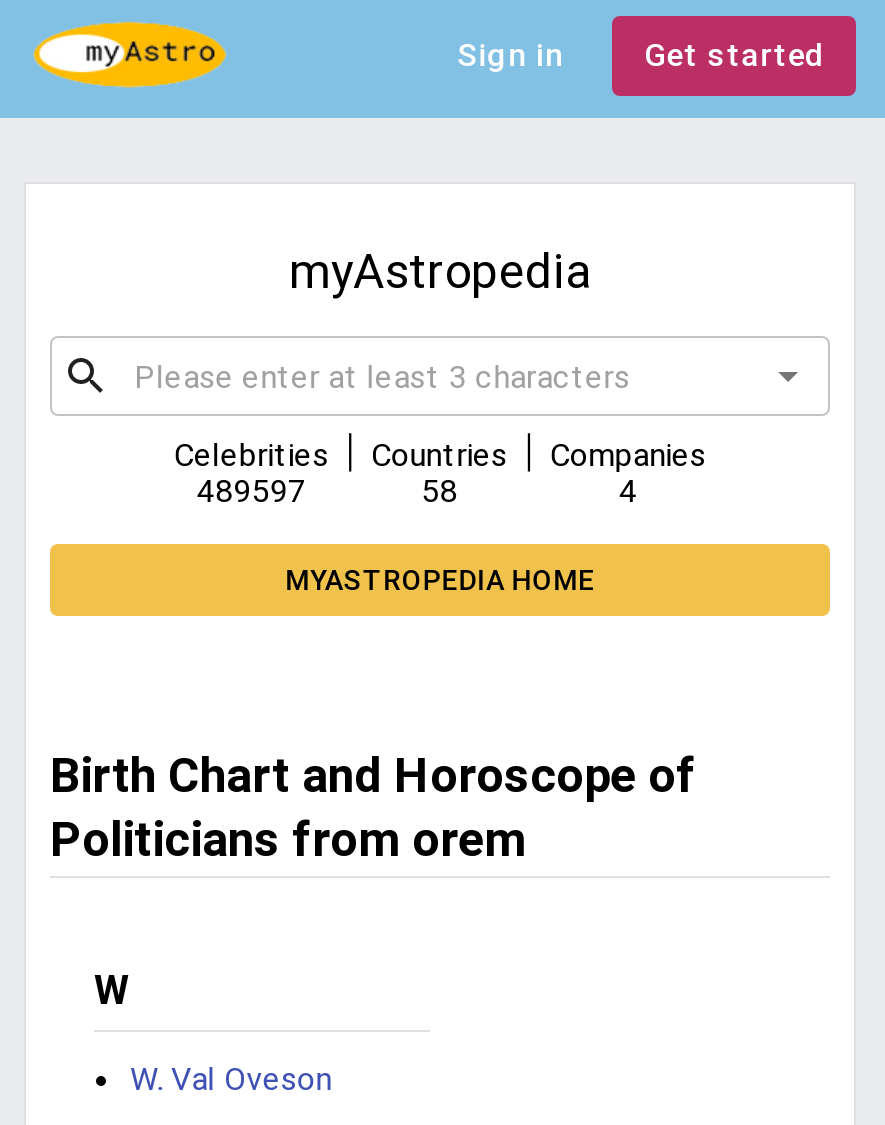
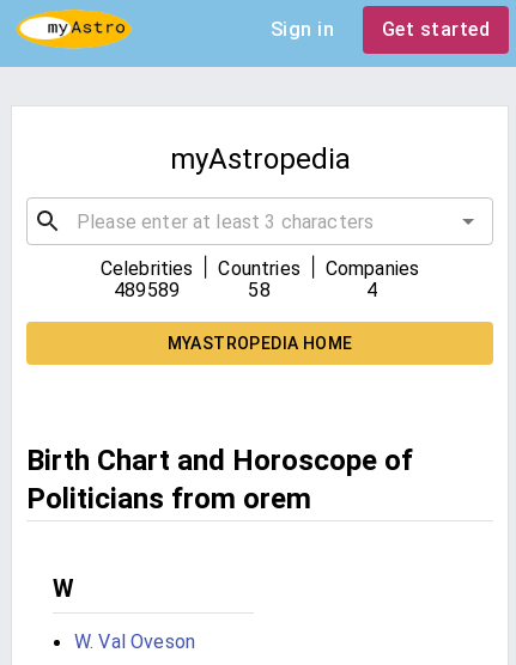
- 489597
+ 489589
